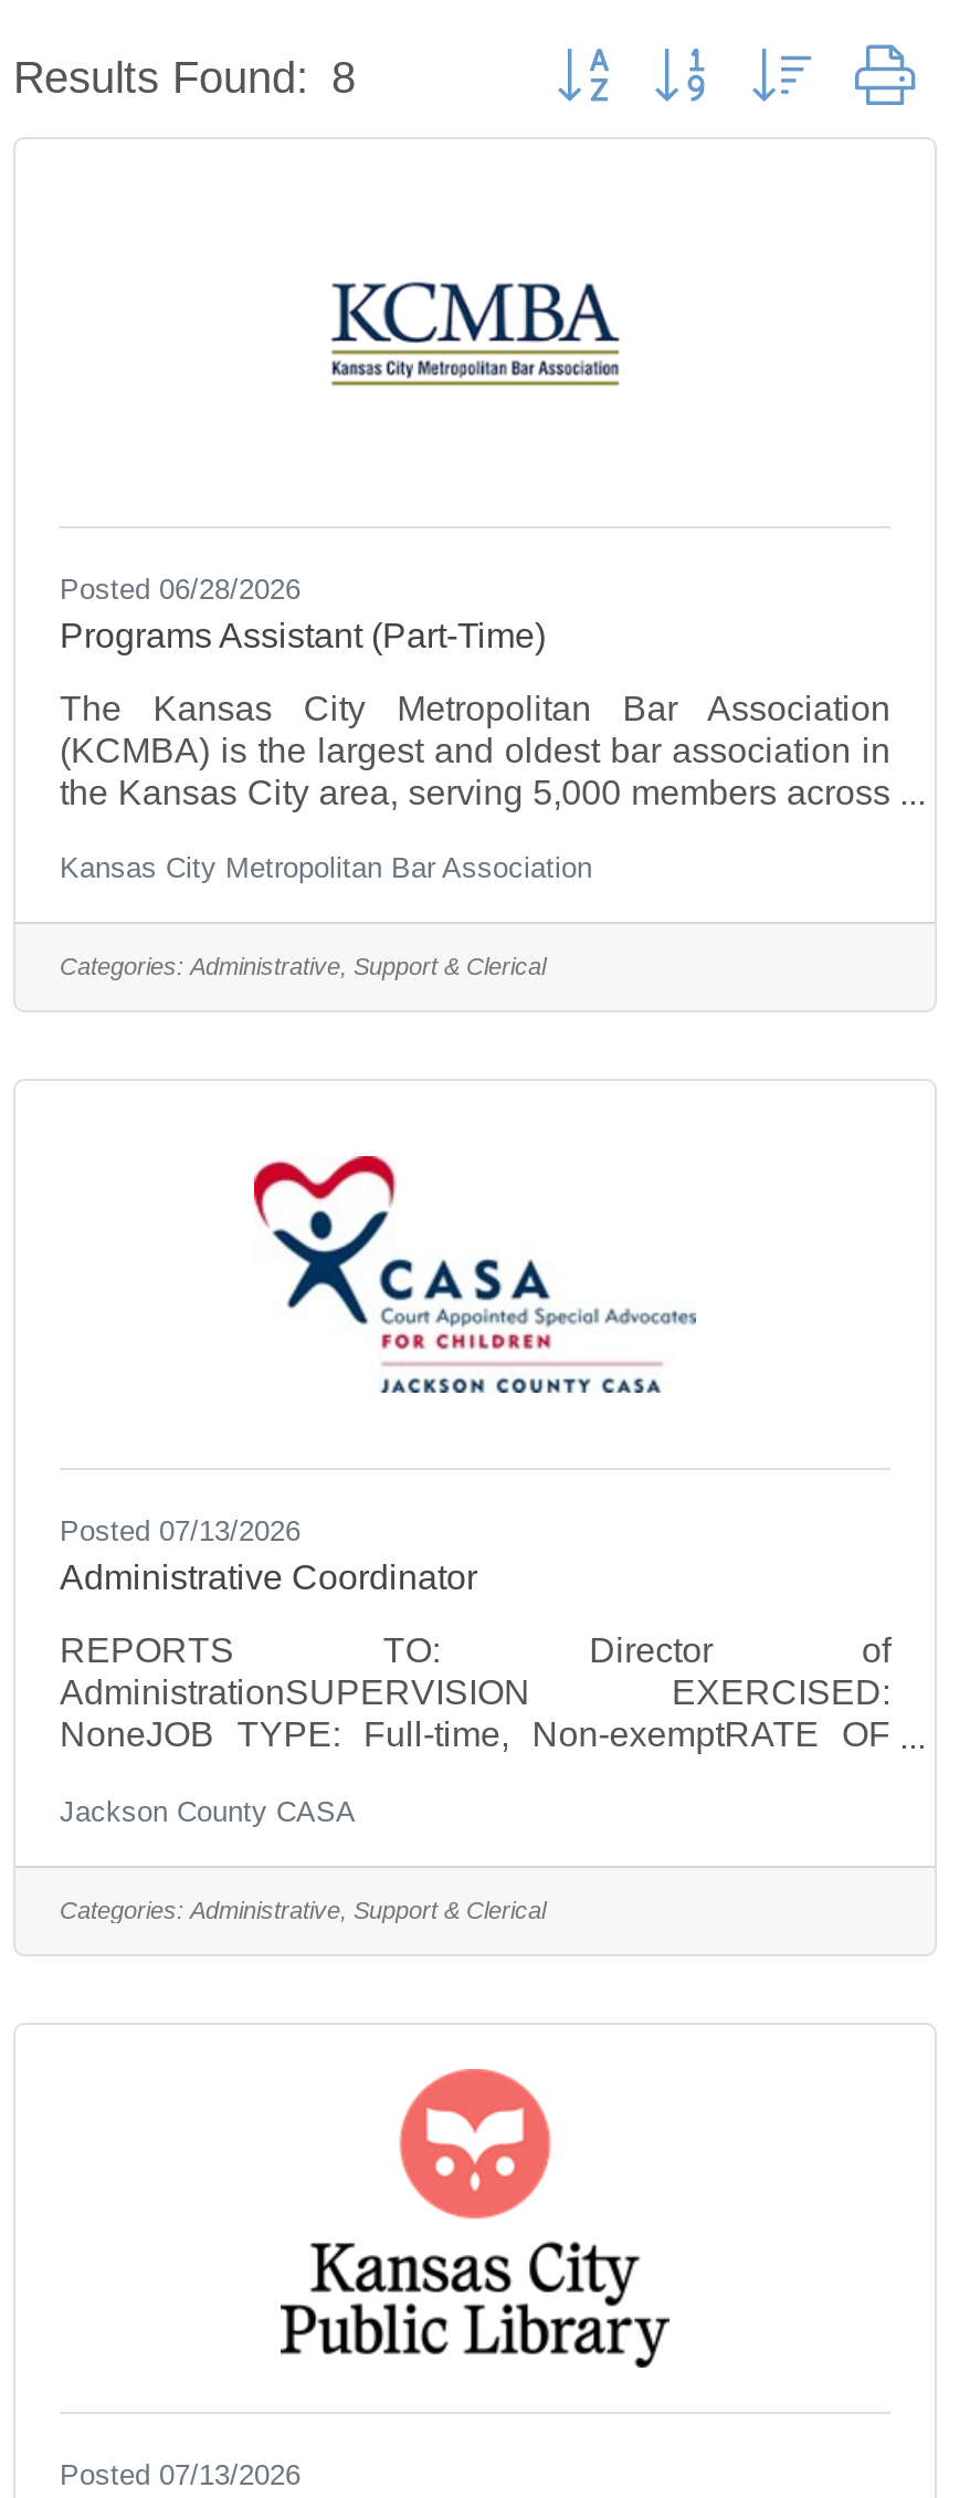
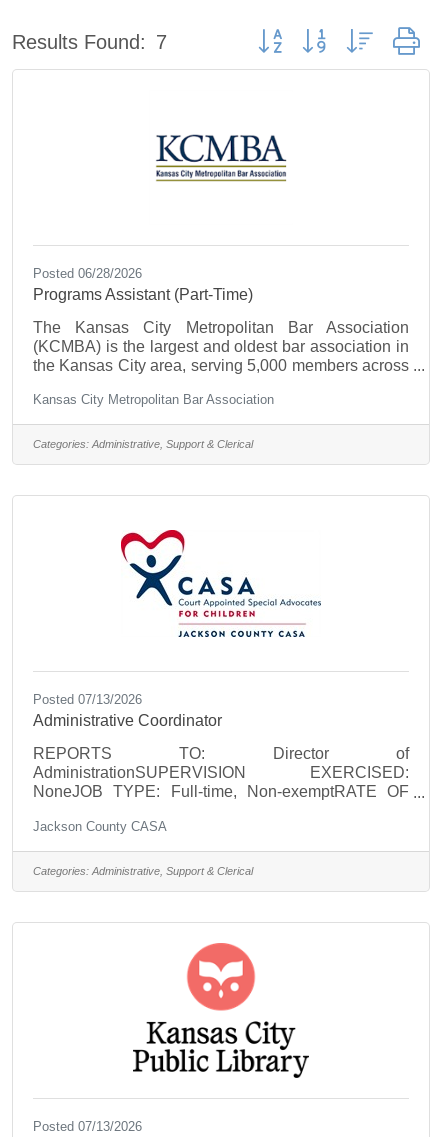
- Results Found: 8
+ Results Found: 7
